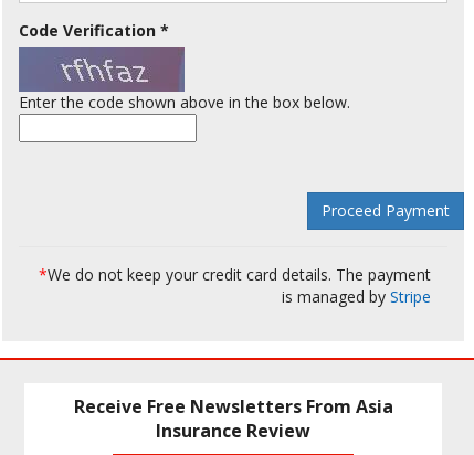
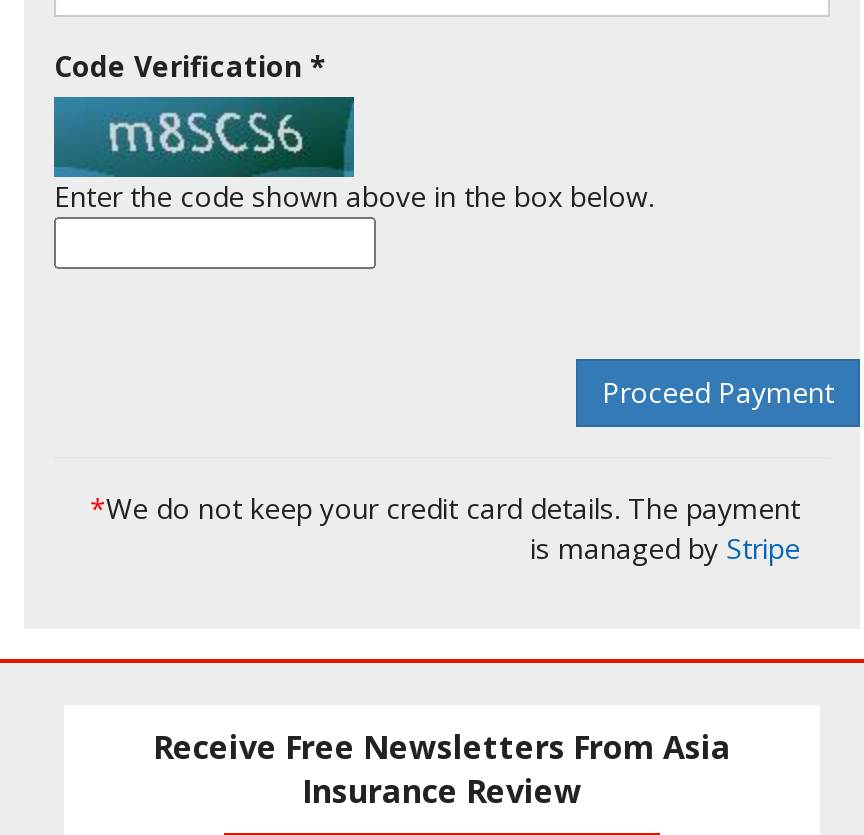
- [image]
+ [image]
